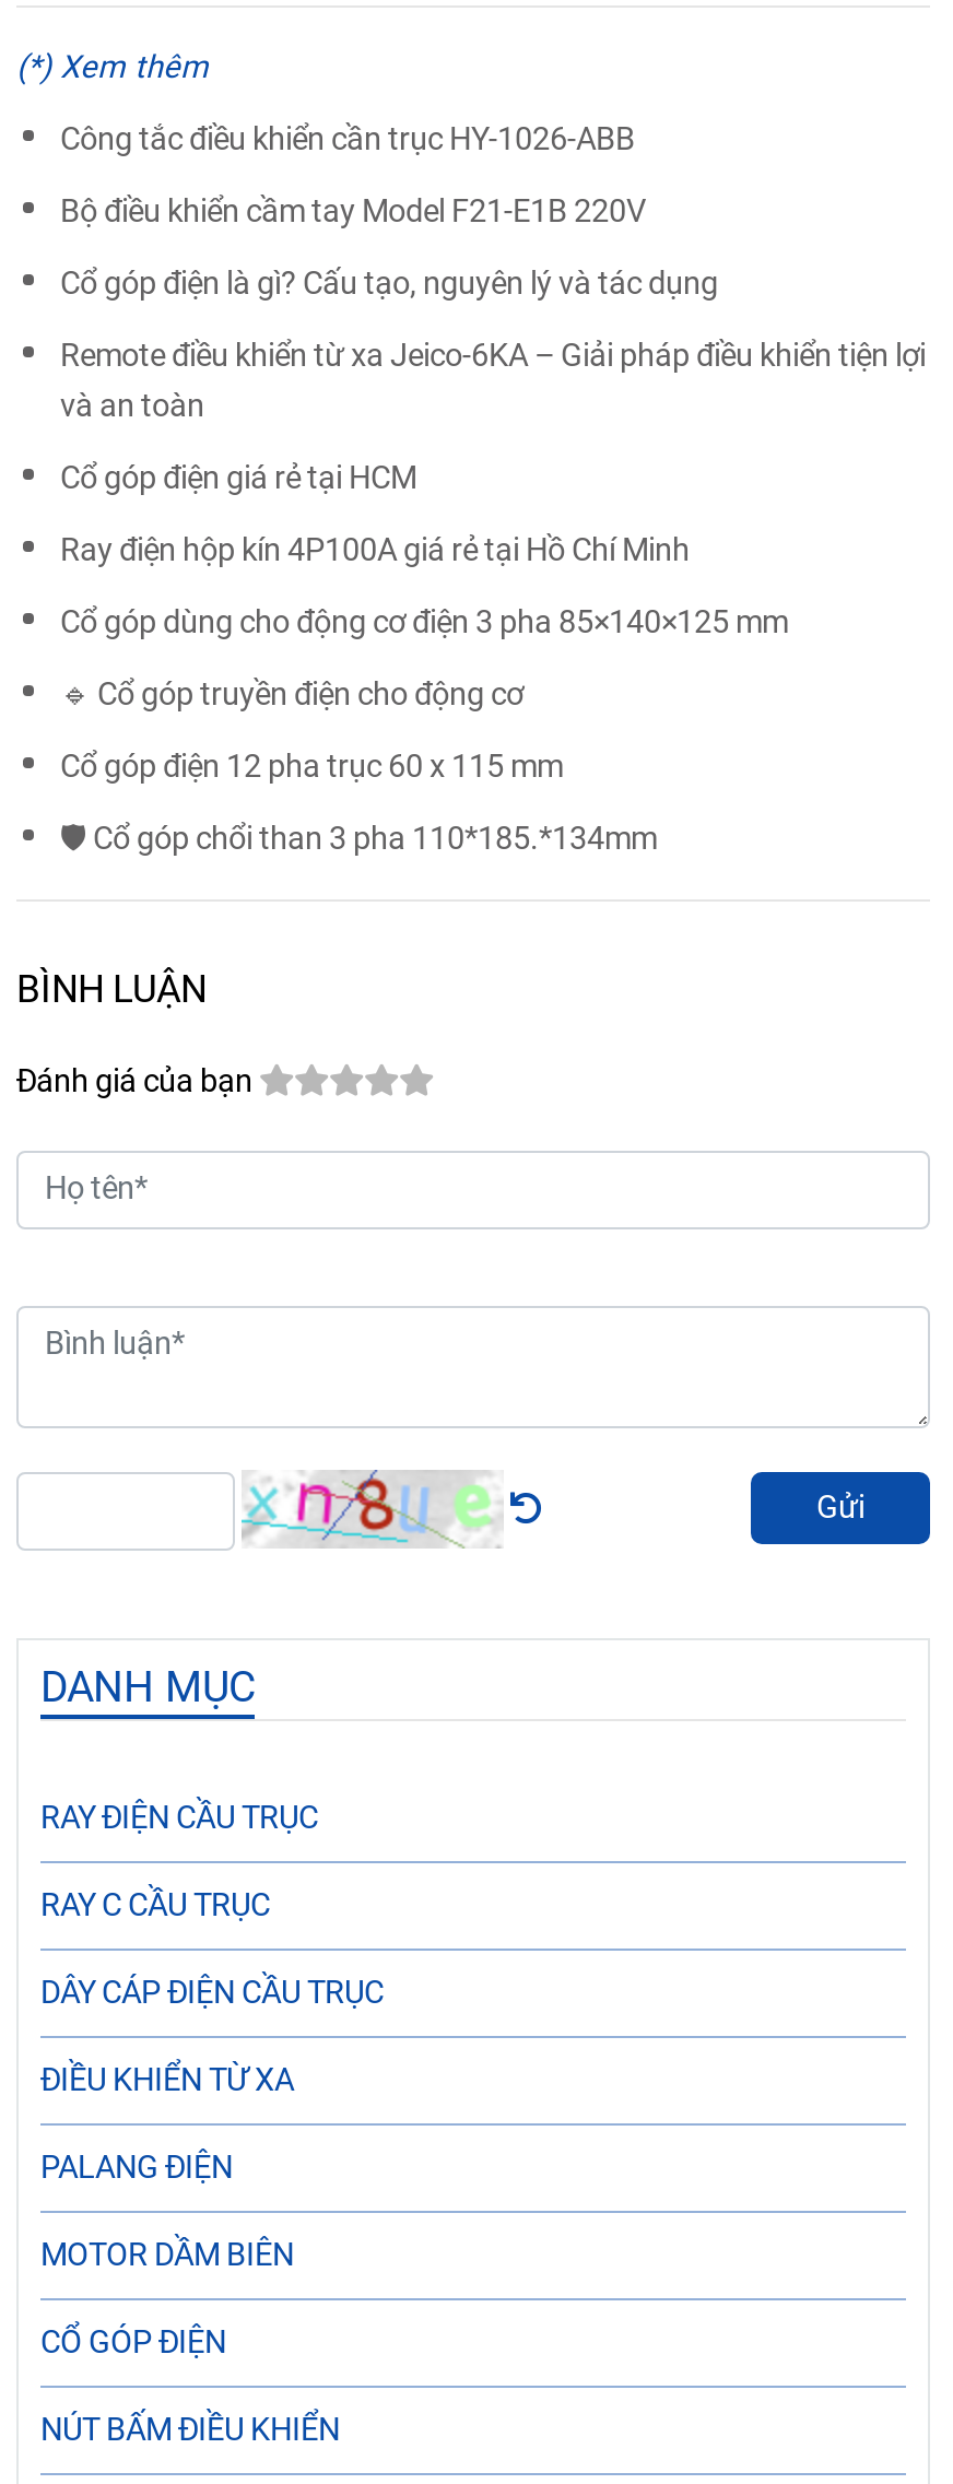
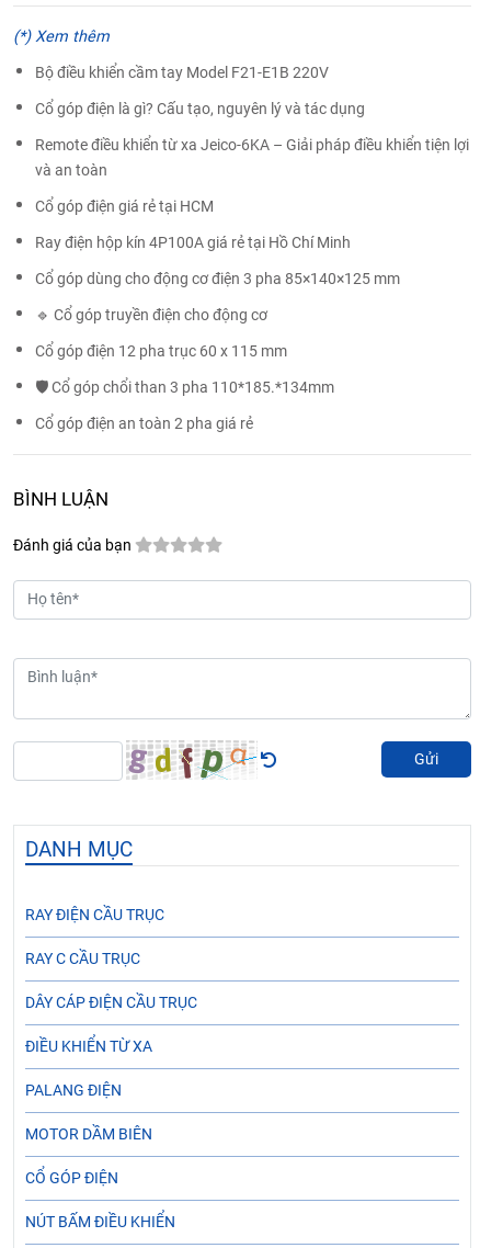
- Công tắc điều khiển cần trục HY-1026-ABB

moved up: Bộ điều khiển cầm tay Model F21-E1B 220V | Cổ góp điện là gì? Cấu tạo, nguyên lý và tác dụng | Remote điều khiển từ xa Jeico-6KA – Giải pháp điều khiển tiện lợi | và an toàn | Cổ góp điện giá rẻ tại HCM | Ray điện hộp kín 4P100A giá rẻ tại Hồ Chí Minh | Cổ góp dùng cho động cơ điện 3 pha 85×140×125 mm | Cổ góp điện 12 pha trục 60 x 115 mm

+ Cổ góp điện an toàn 2 pha giá rẻ

- [image]
+ [image]
